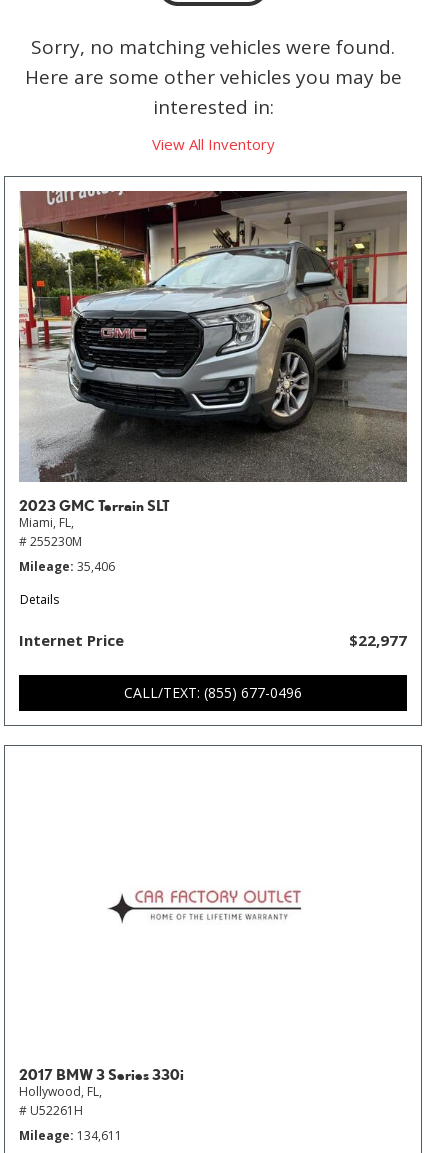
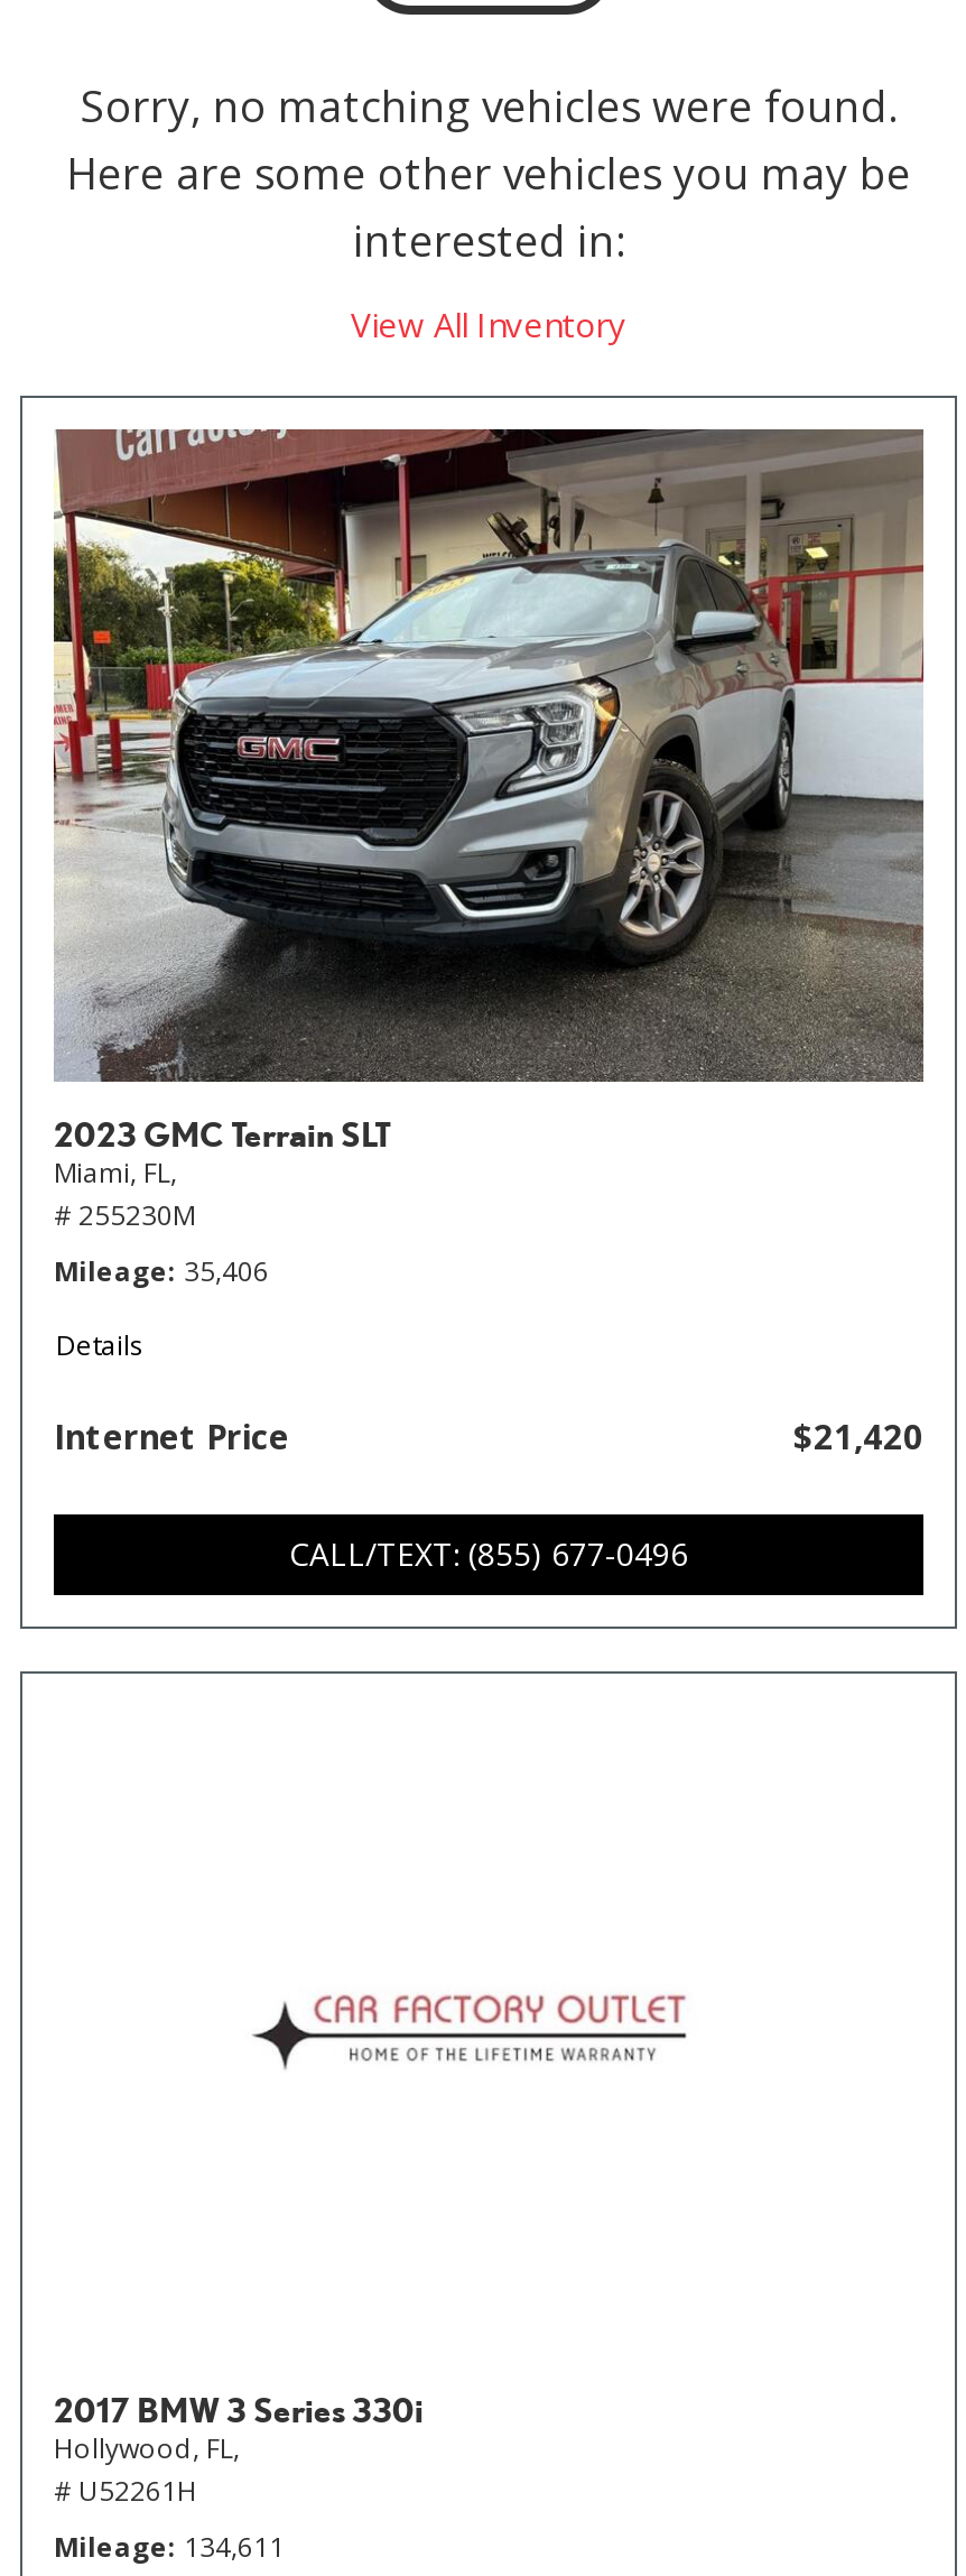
- $22,977
+ $21,420
